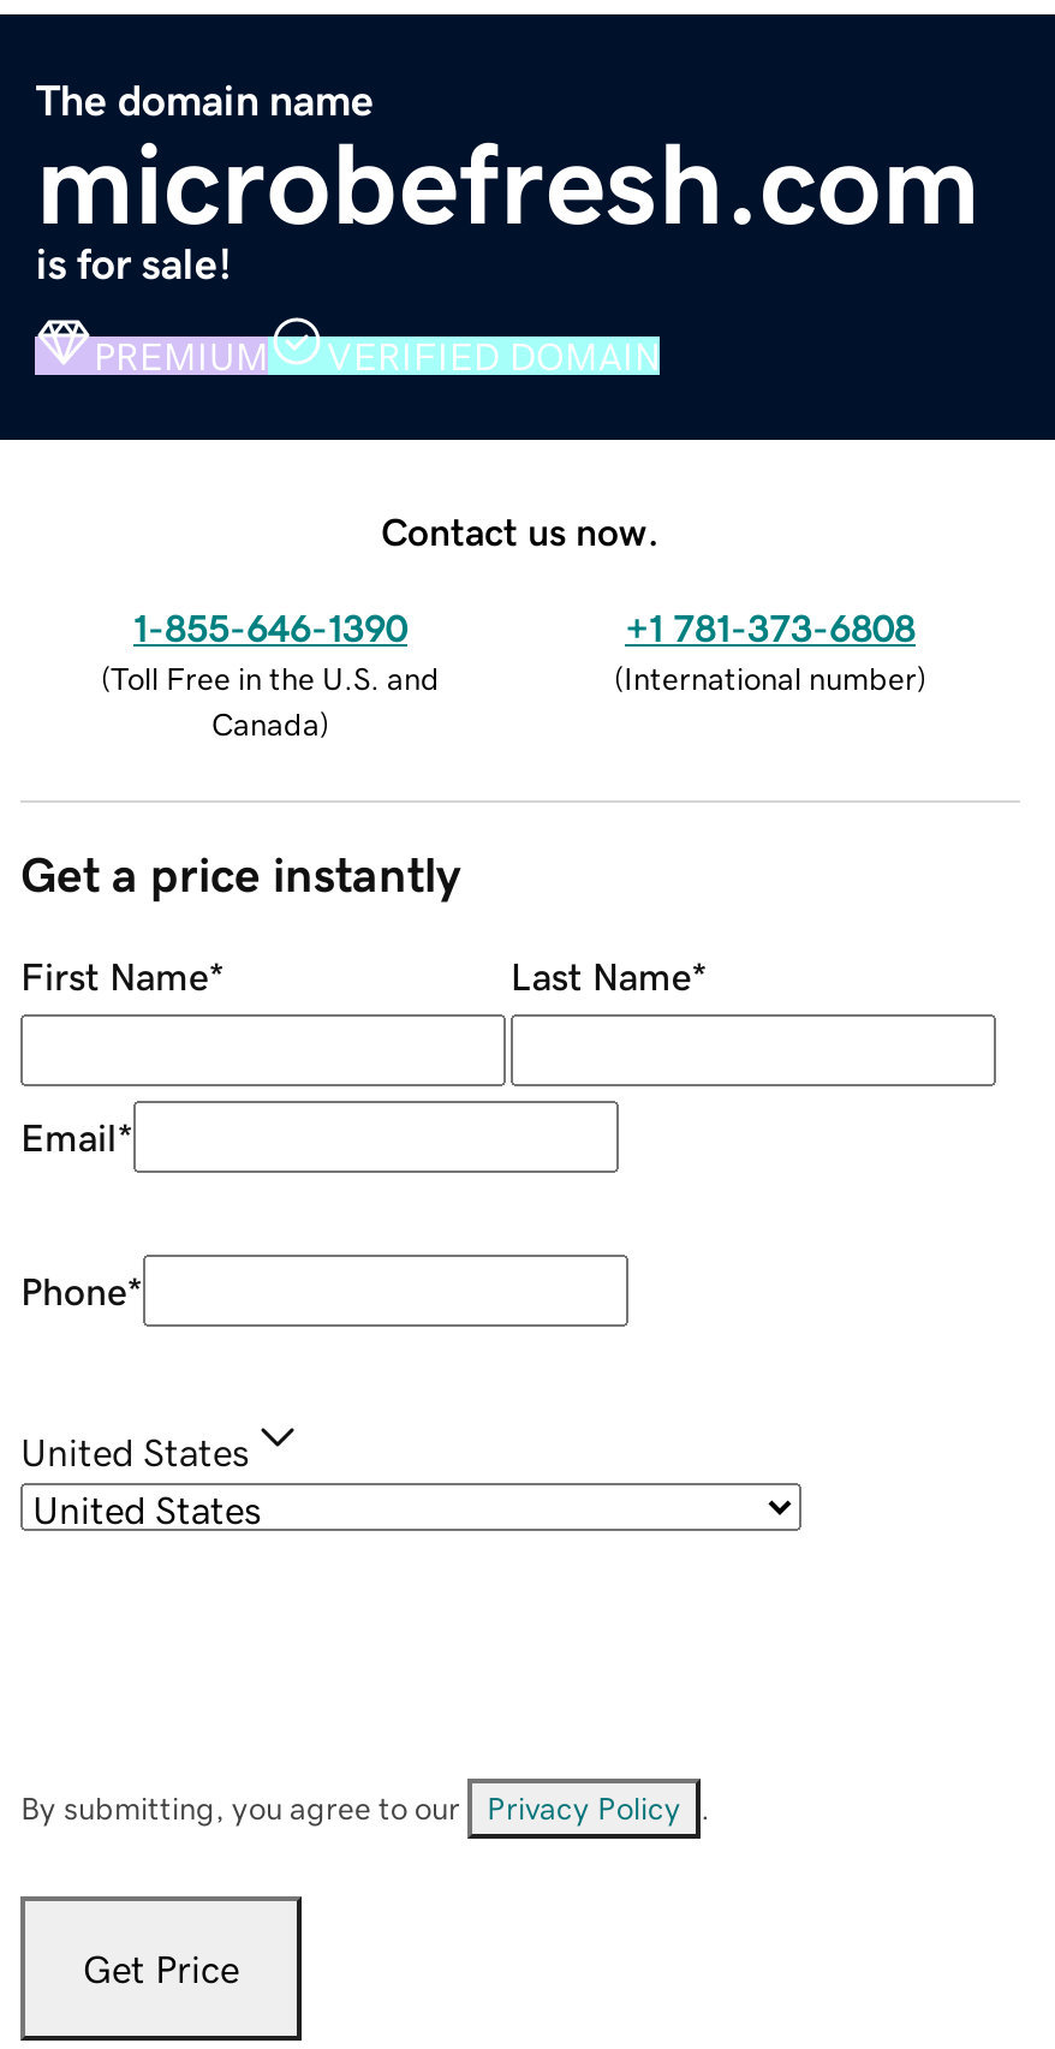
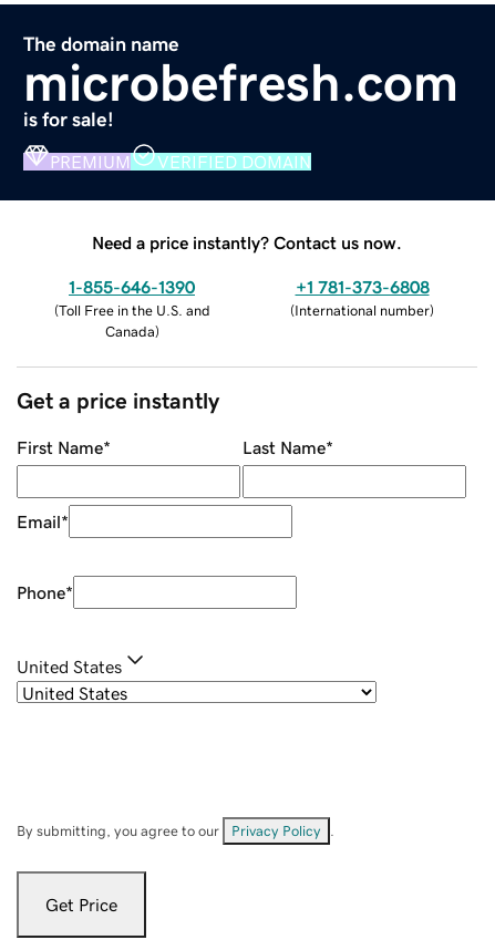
- Contact us now.
+ Need a price instantly? Contact us now.
